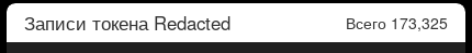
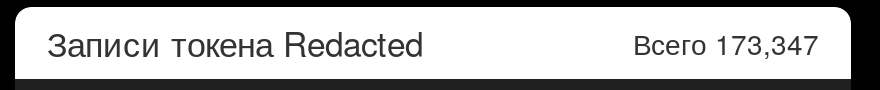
- Всего 173,325
+ Всего 173,347
